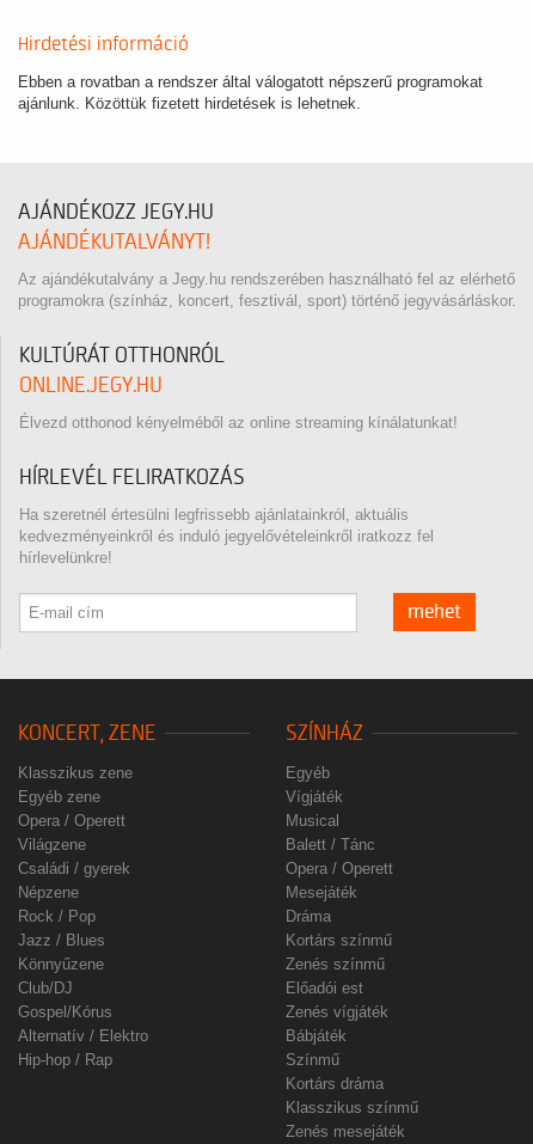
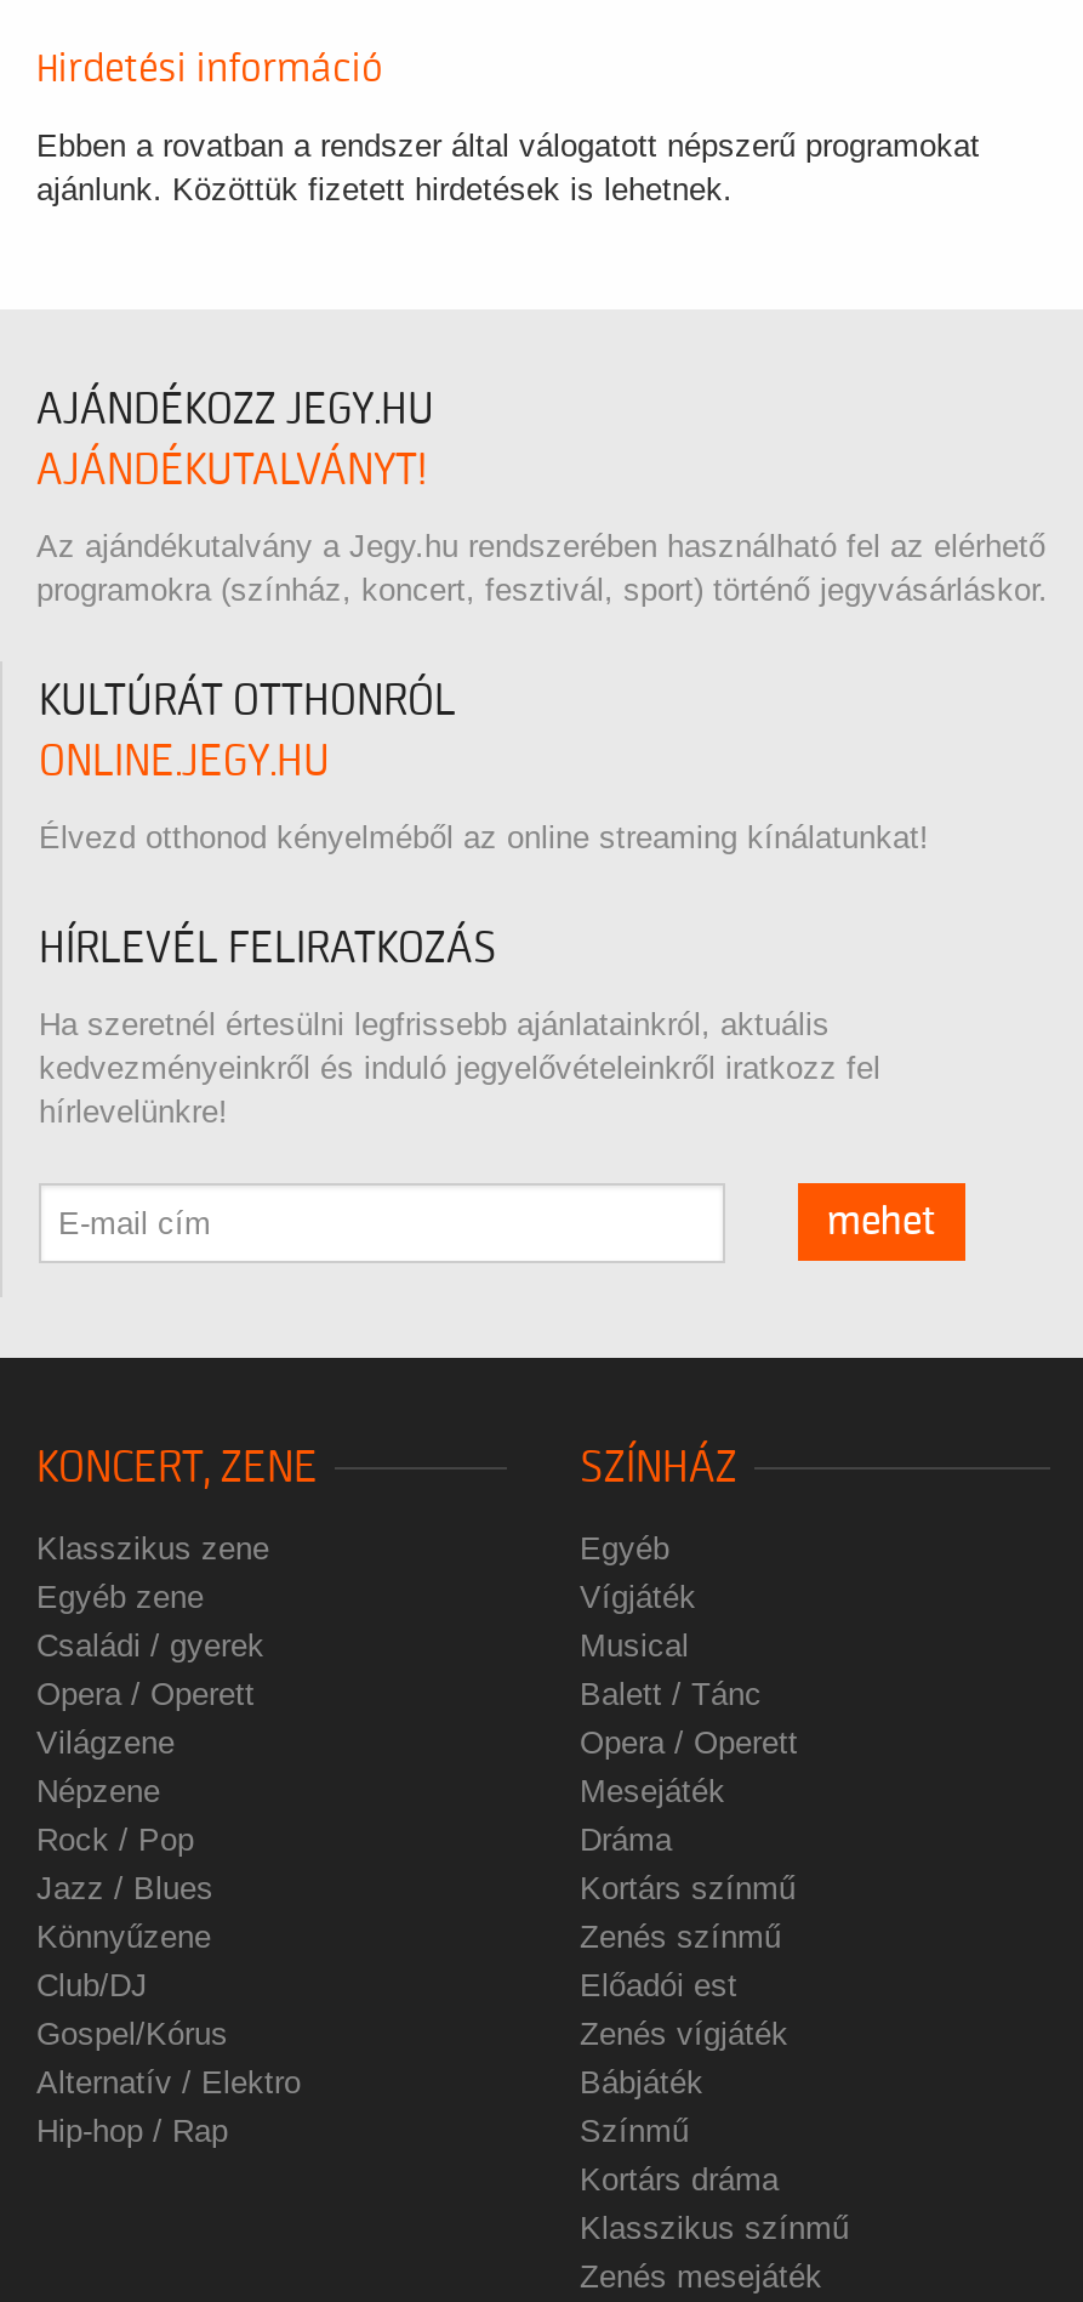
moved down: Opera / Operett | Világzene

moved up: Családi / gyerek
